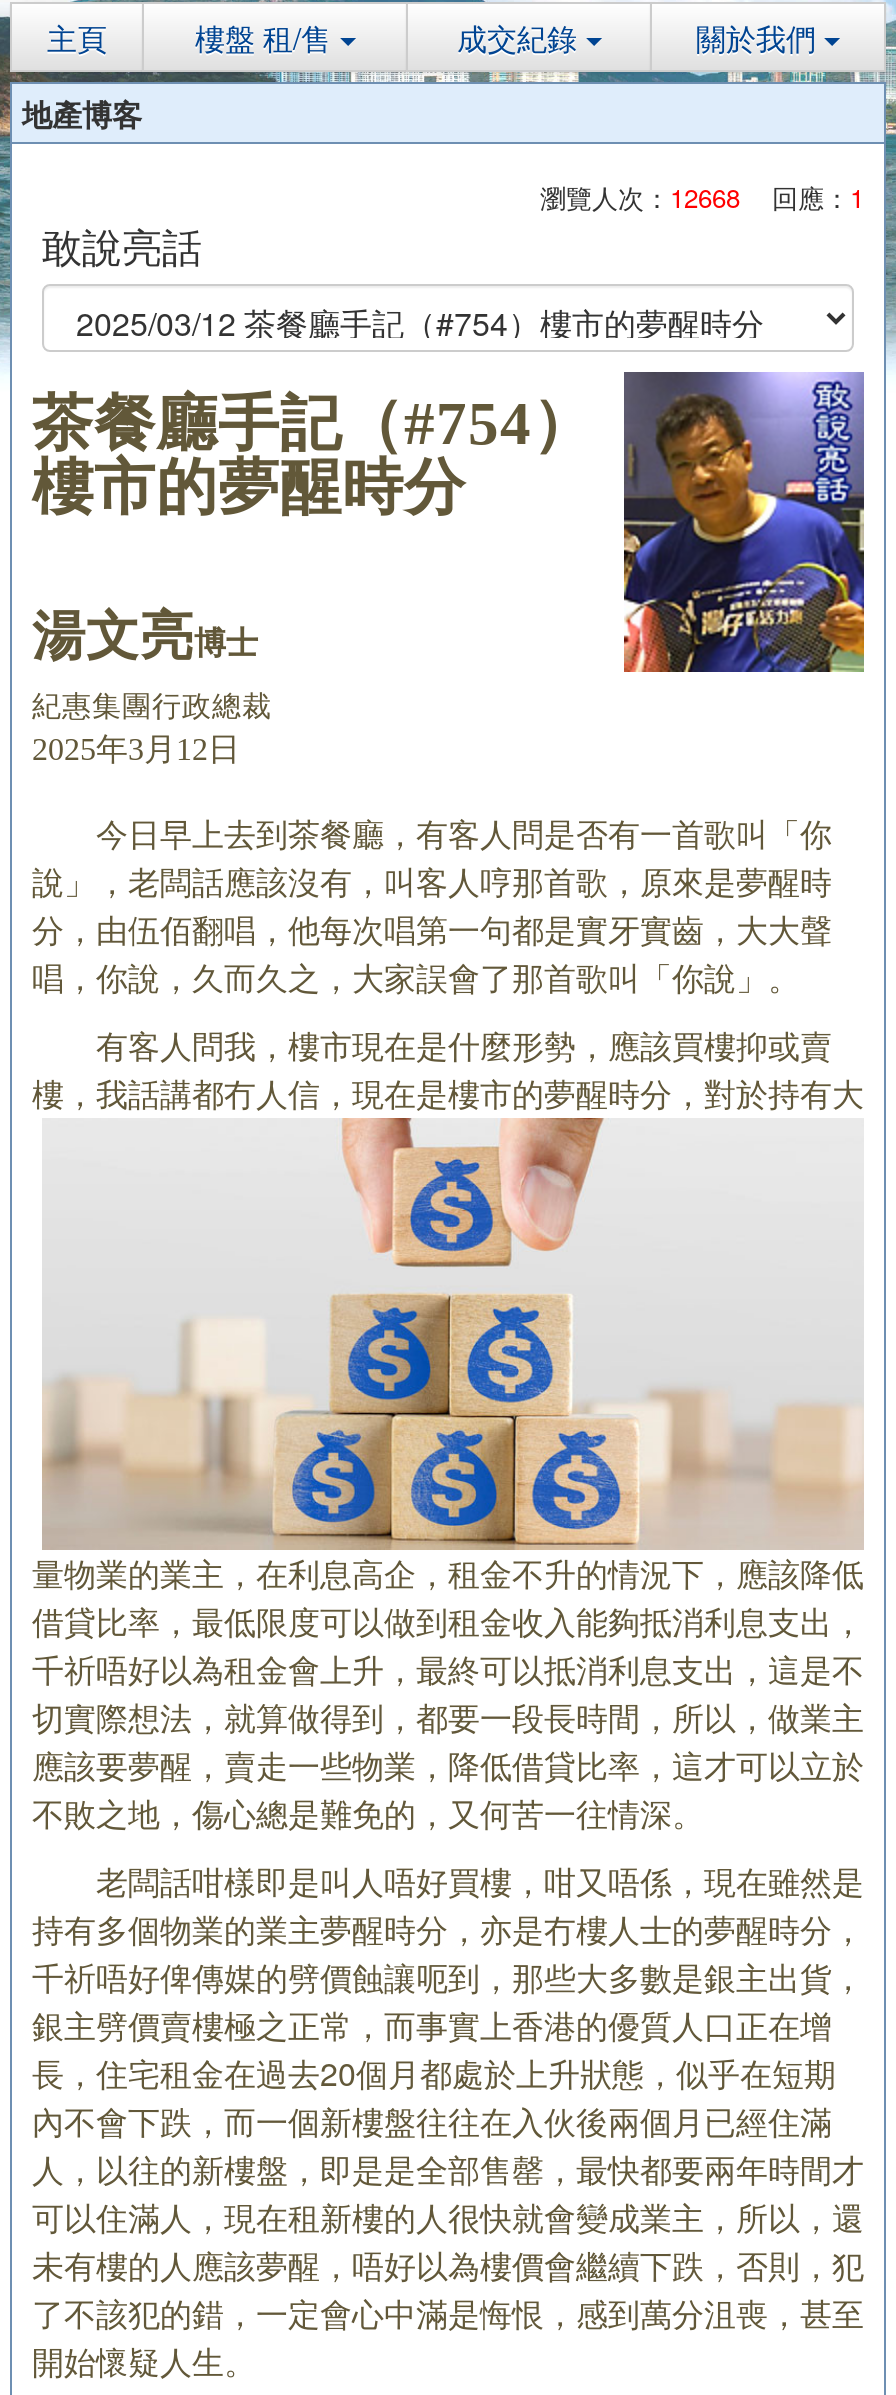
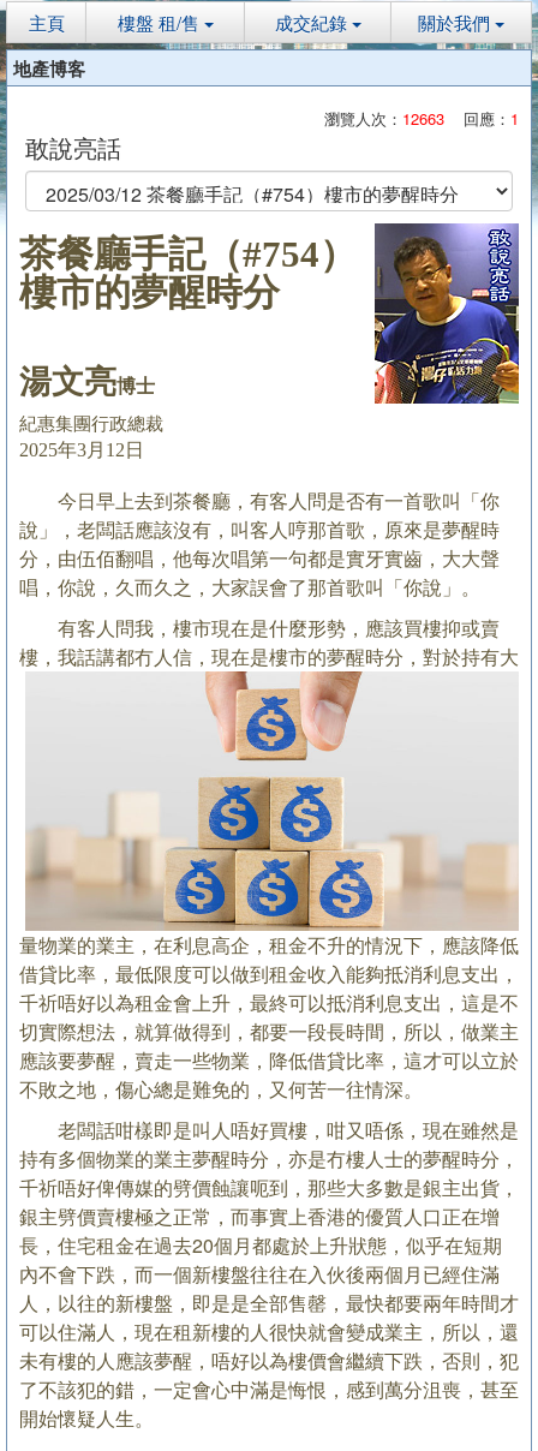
- 瀏覽人次：12668 回應：1
+ 瀏覽人次：12663 回應：1
